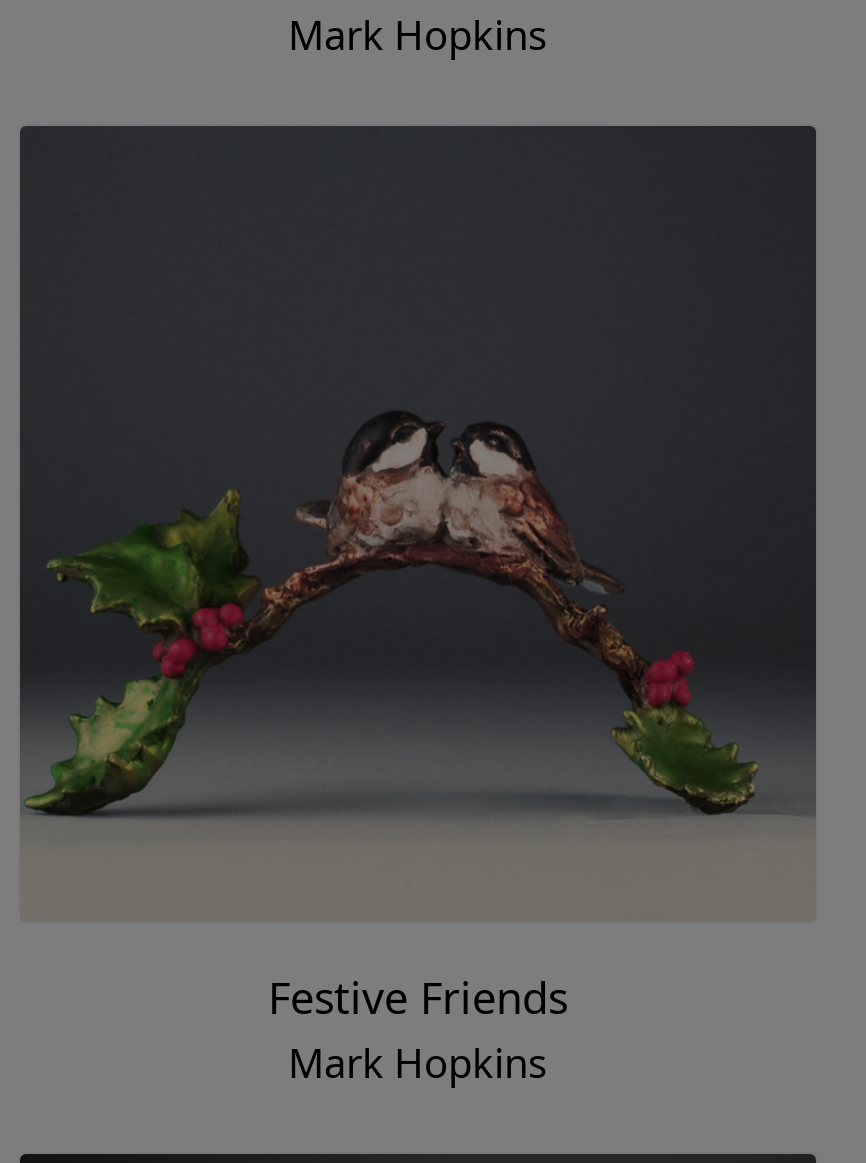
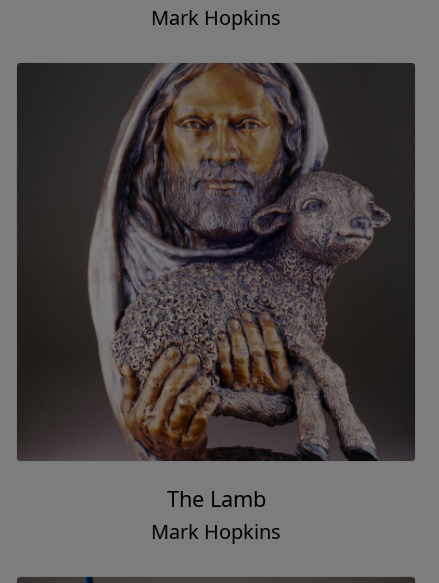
- [image]
- Festive Friends
+ [image]
+ The Lamb
